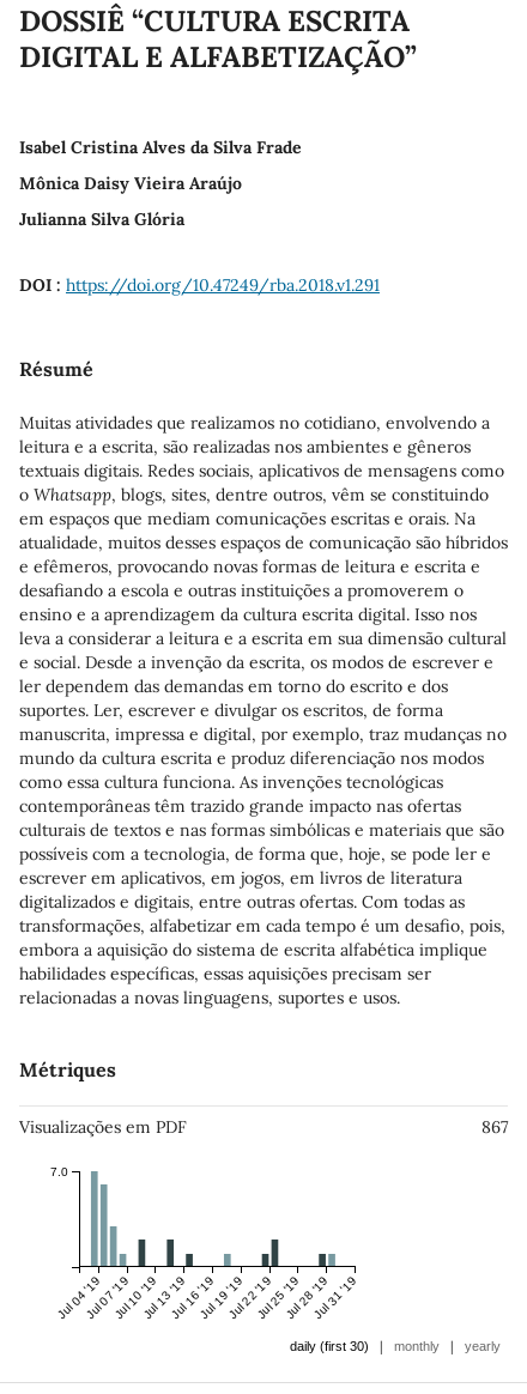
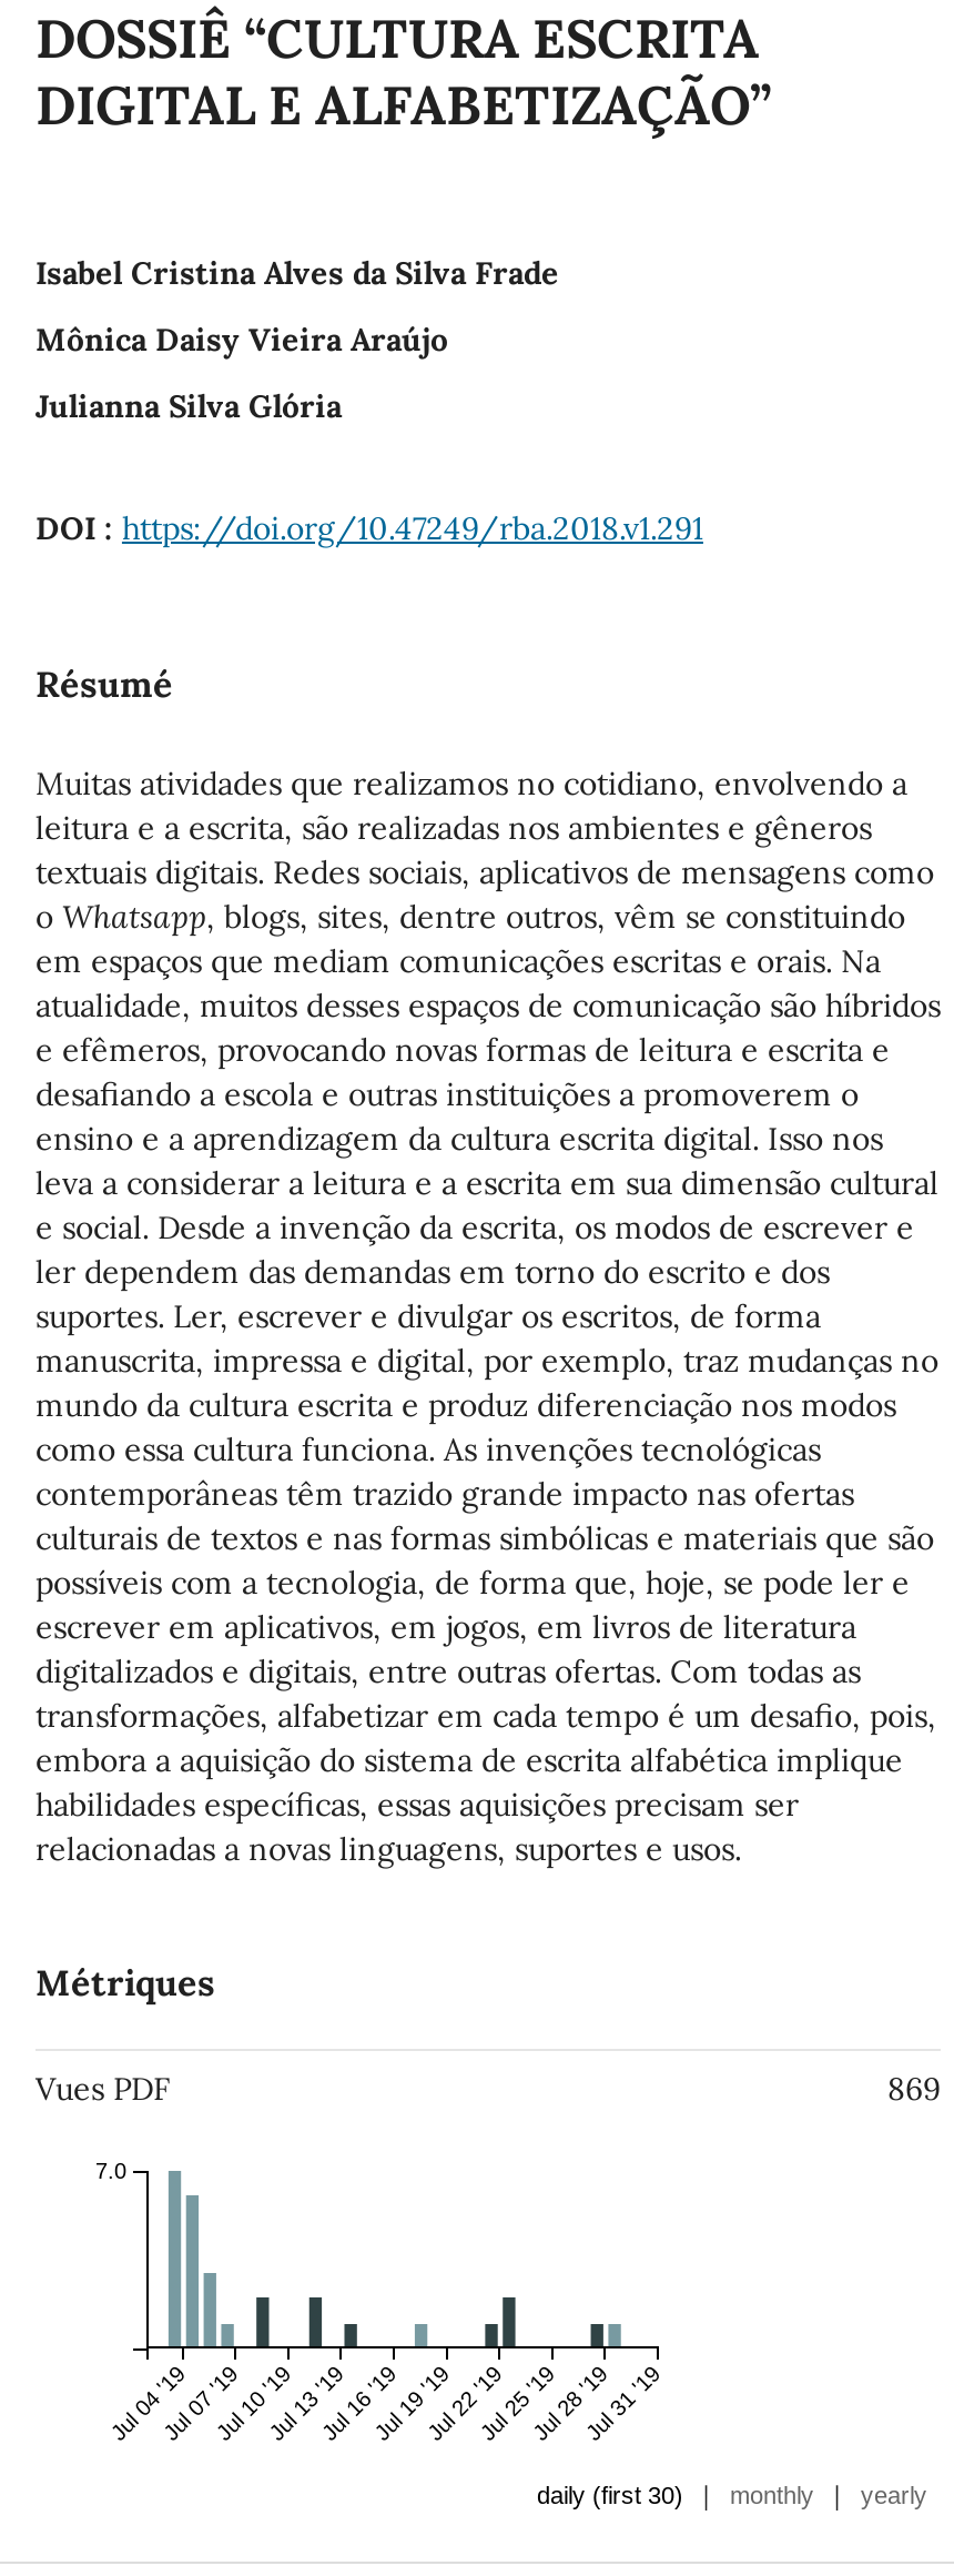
- Visualizações em PDF
- 867
+ Vues PDF
+ 869
